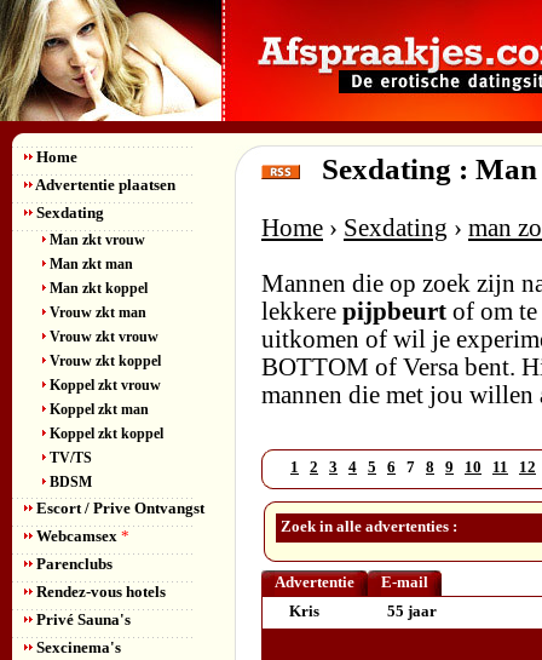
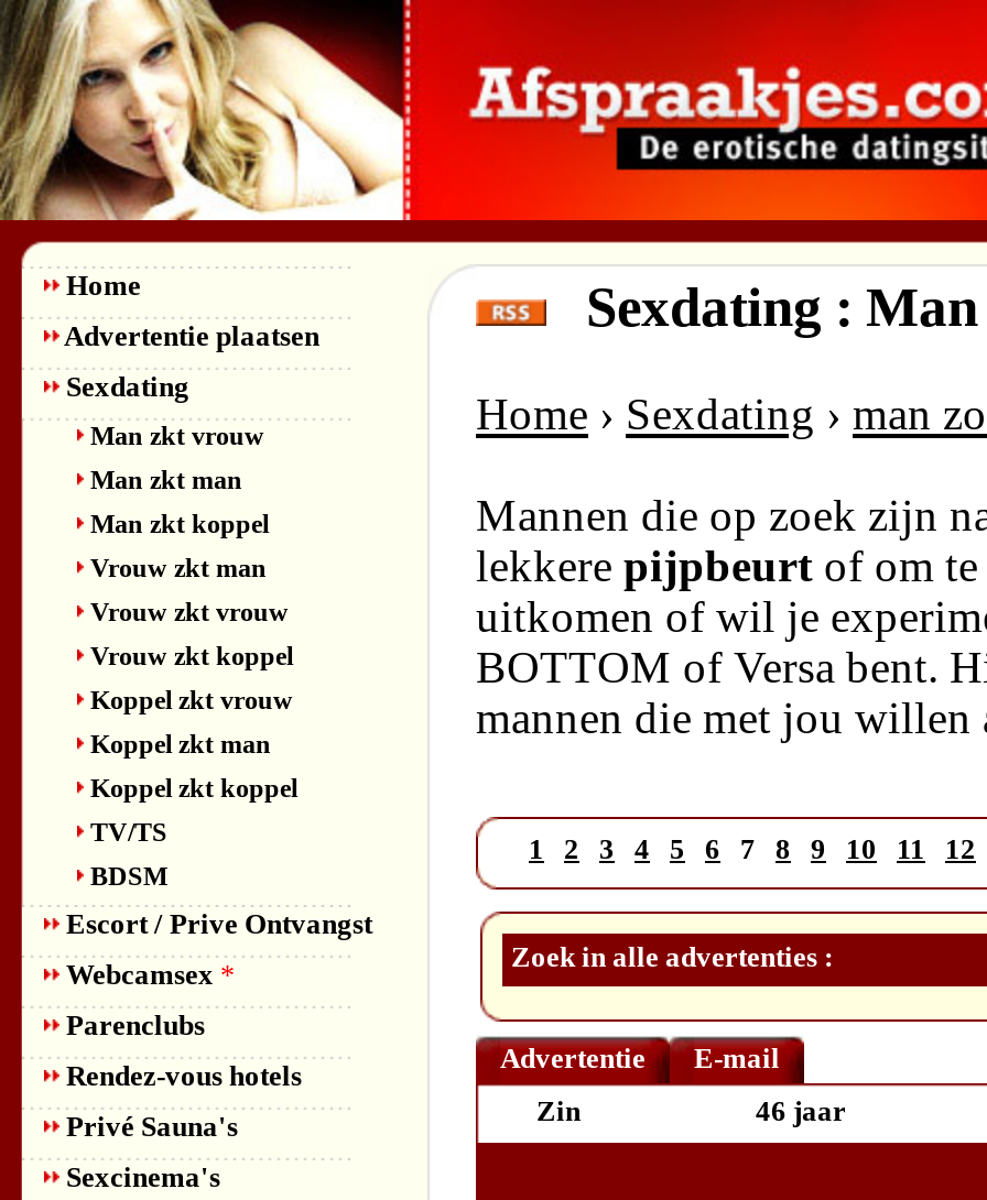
- Kris
- 55 jaar
+ Zin
+ 46 jaar
